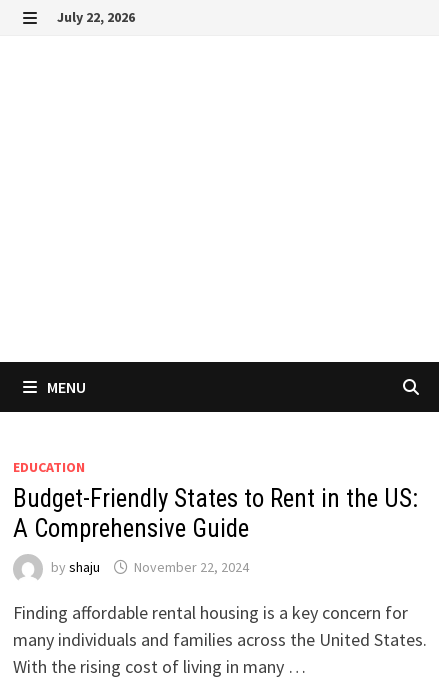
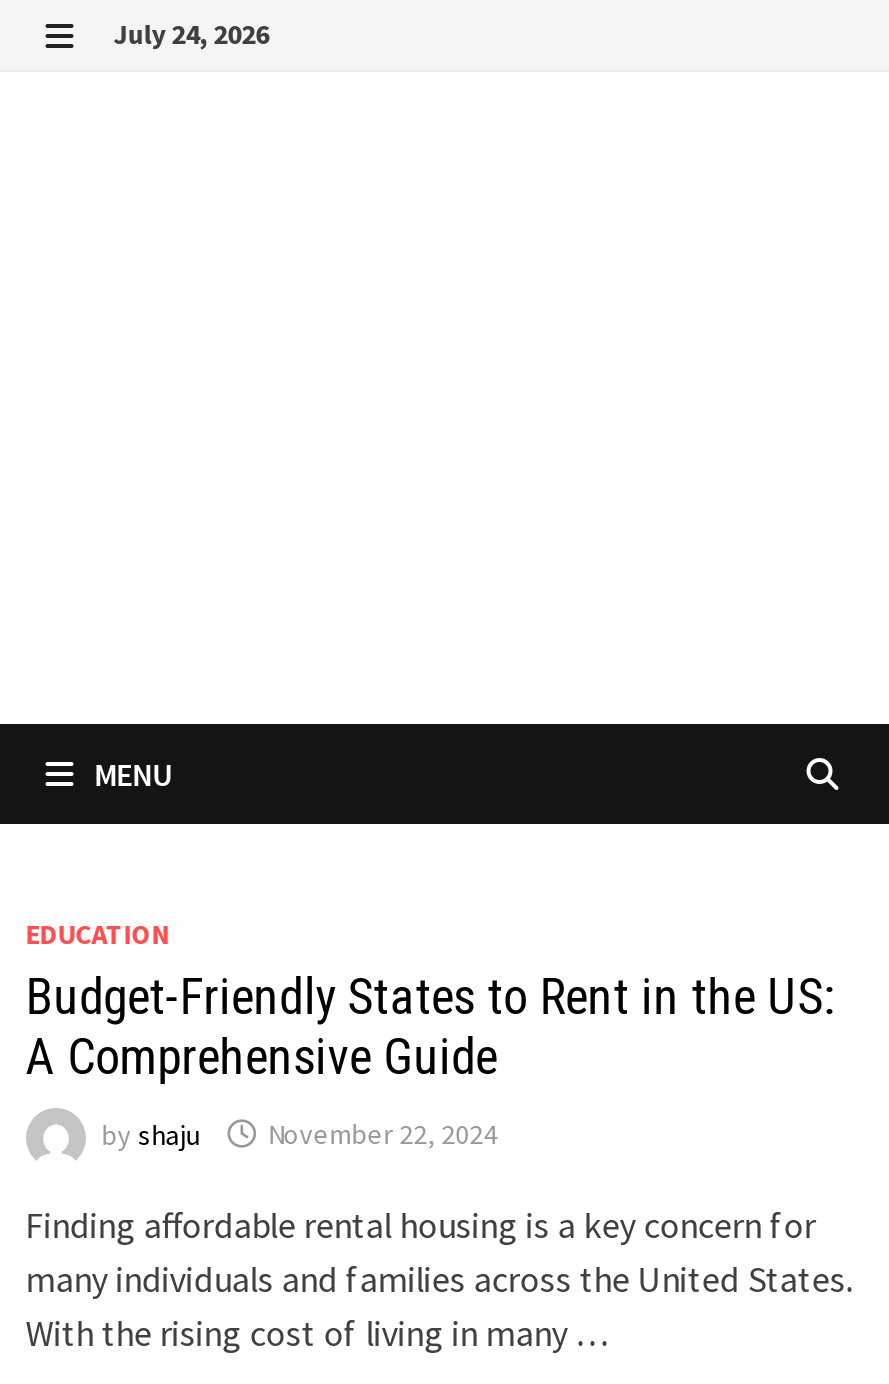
- July 22, 2026
+ July 24, 2026
